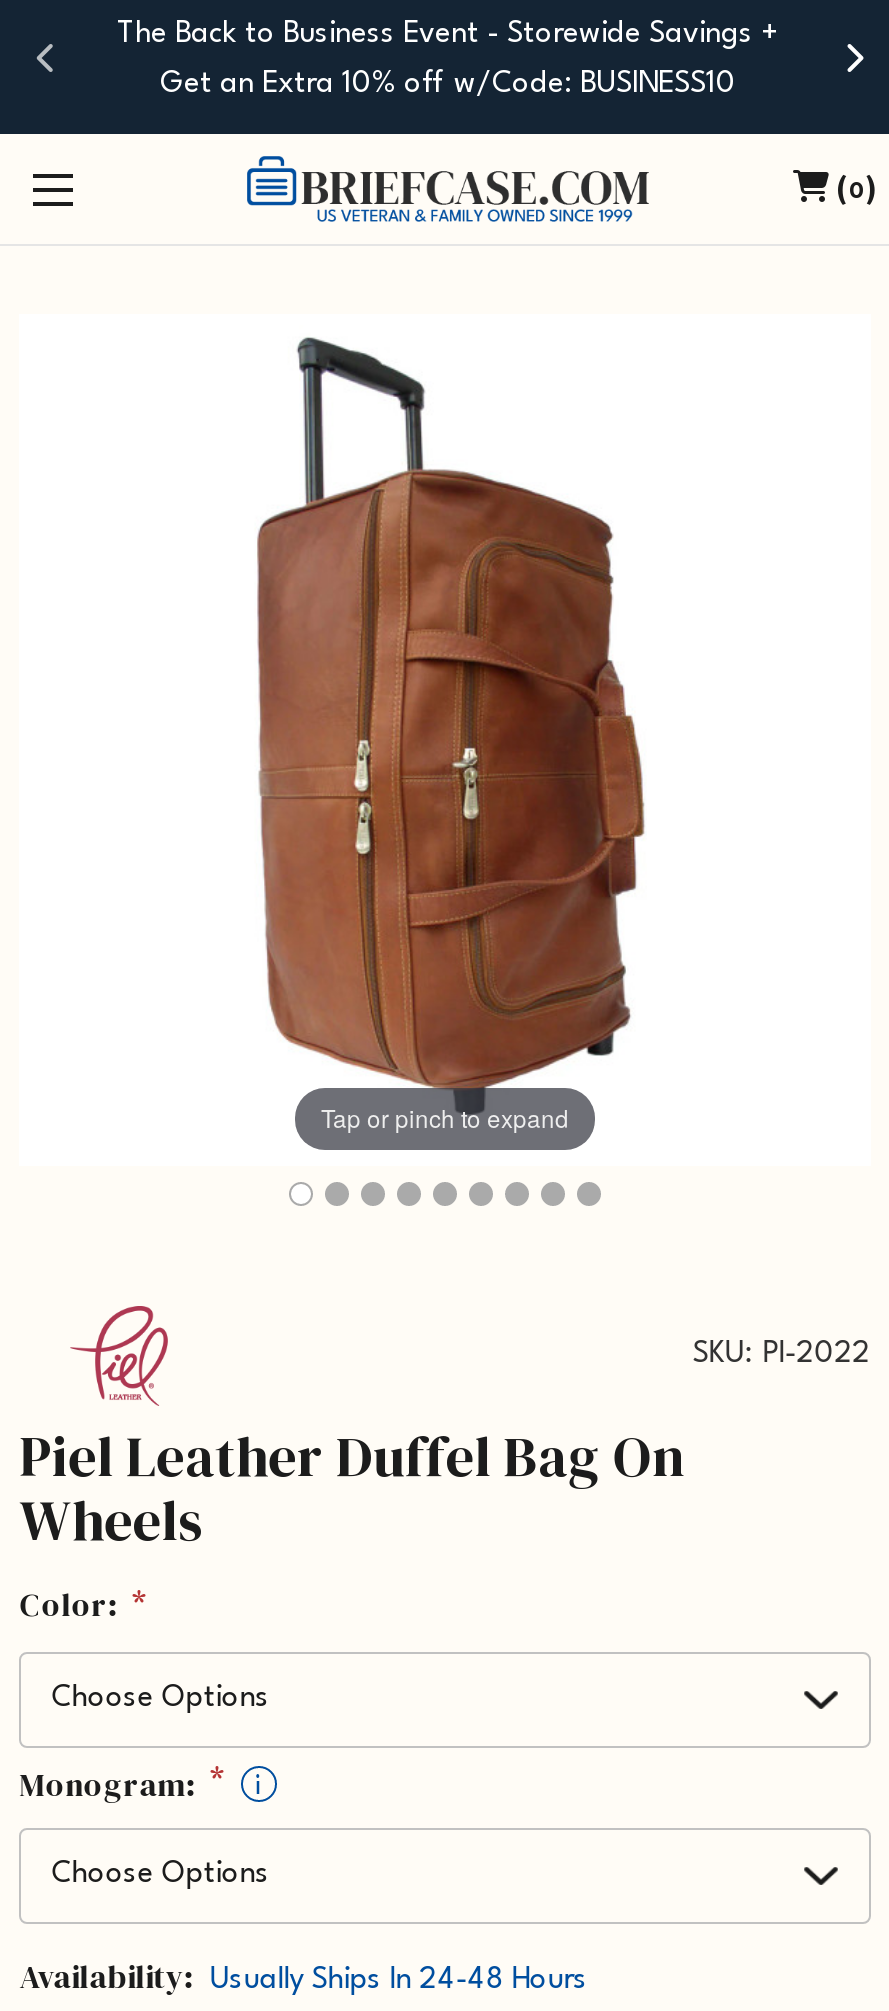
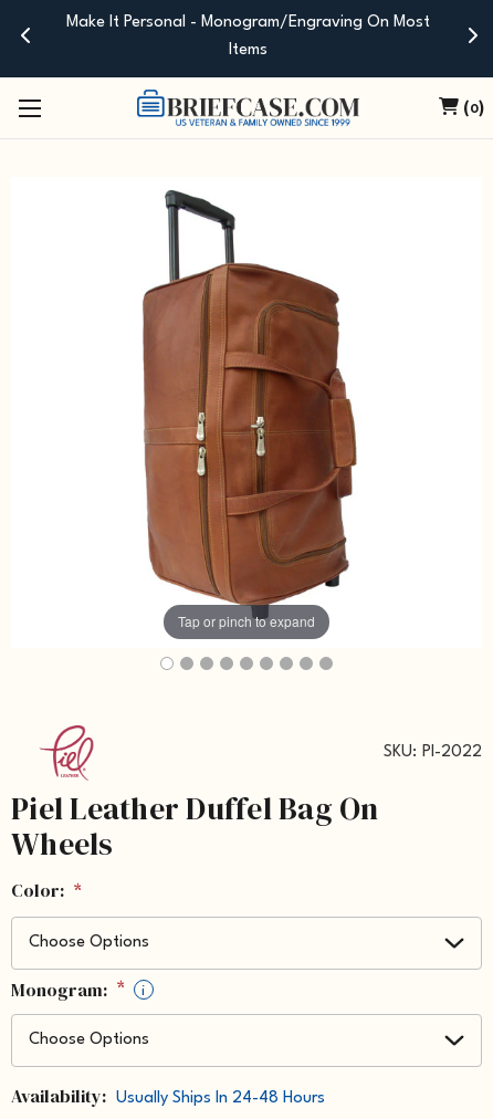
- The Back to Business Event - Storewide Savings +
+ Make It Personal - Monogram/Engraving On Most

- Get an Extra 10% off w/Code: BUSINESS10
+ Items
